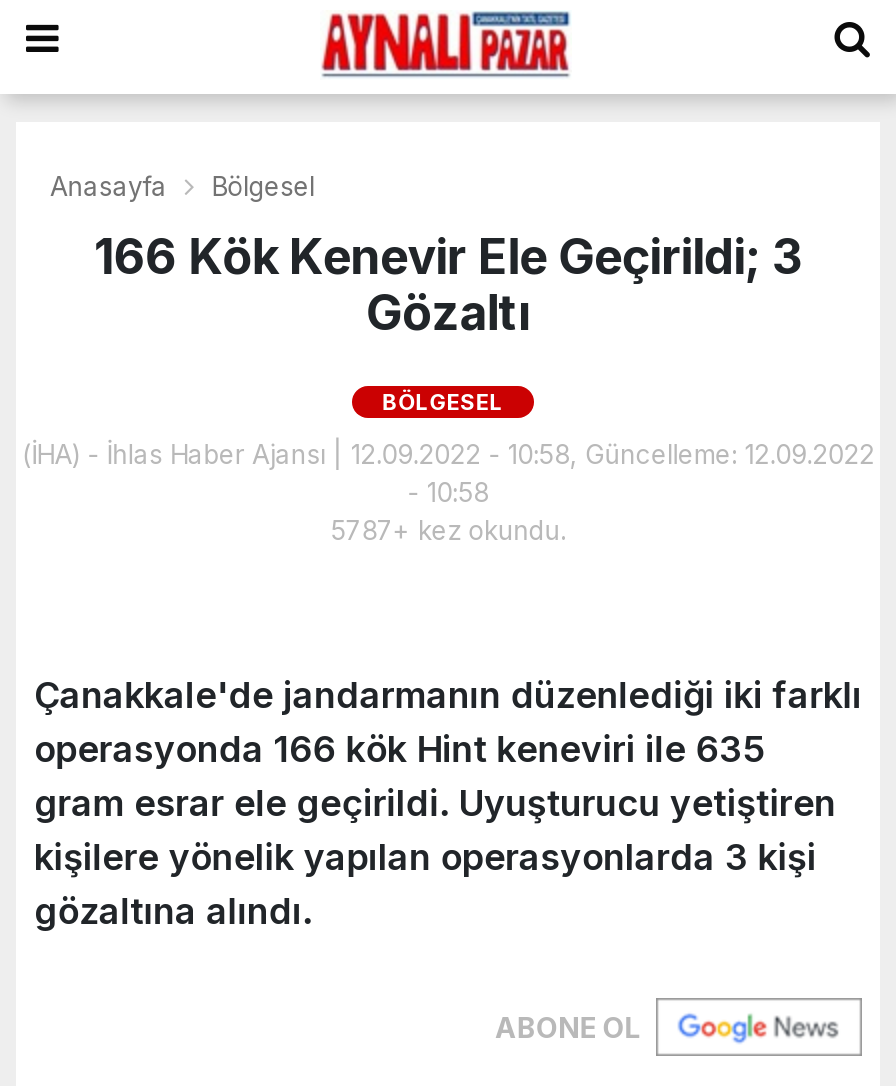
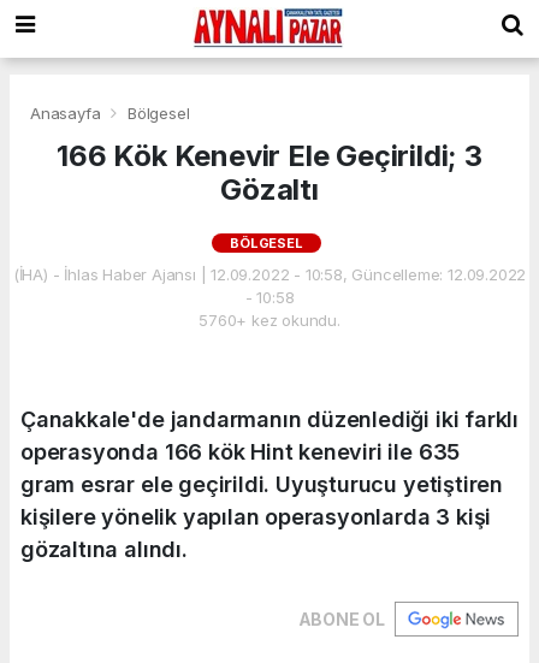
- 5787+ kez okundu.
+ 5760+ kez okundu.
